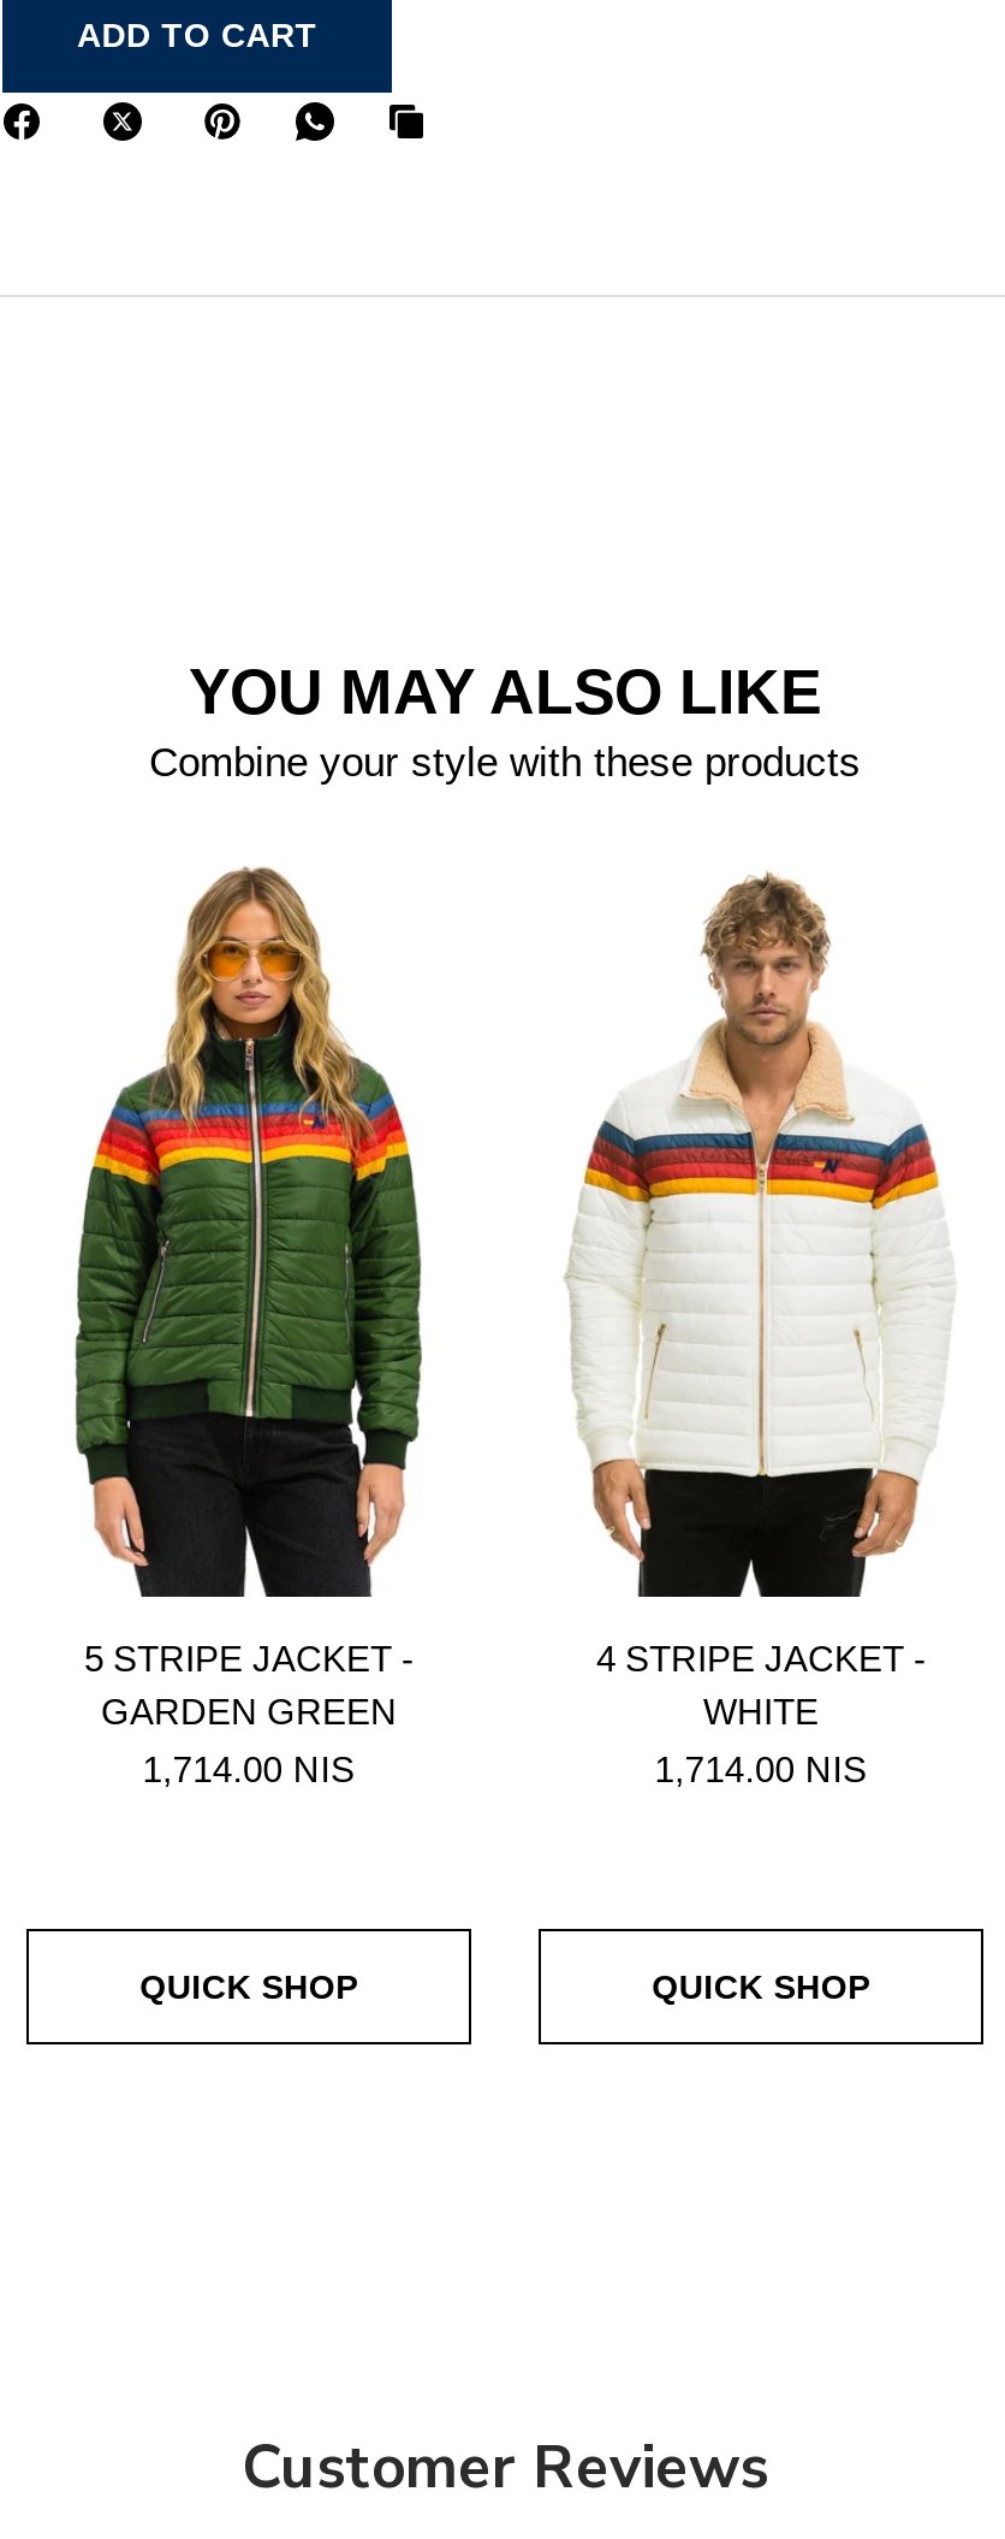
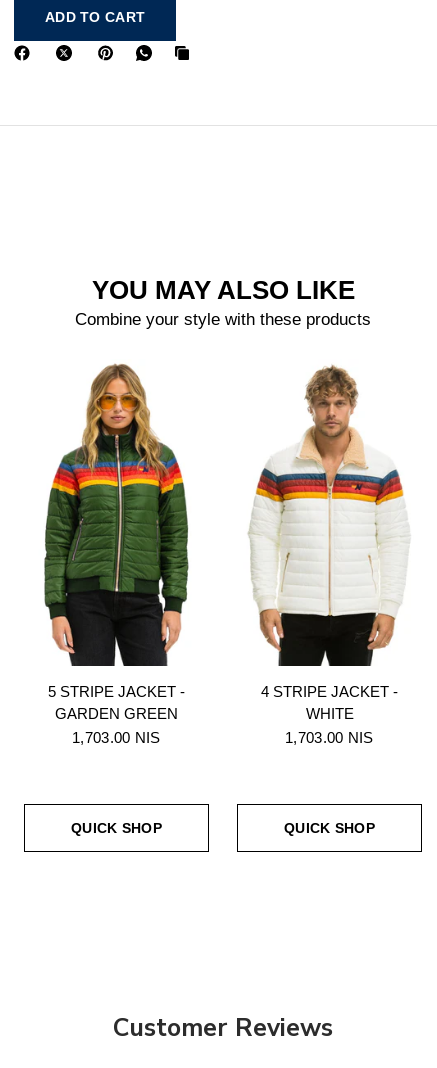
- 1,714.00 NIS
+ 1,703.00 NIS

- 1,714.00 NIS
+ 1,703.00 NIS
